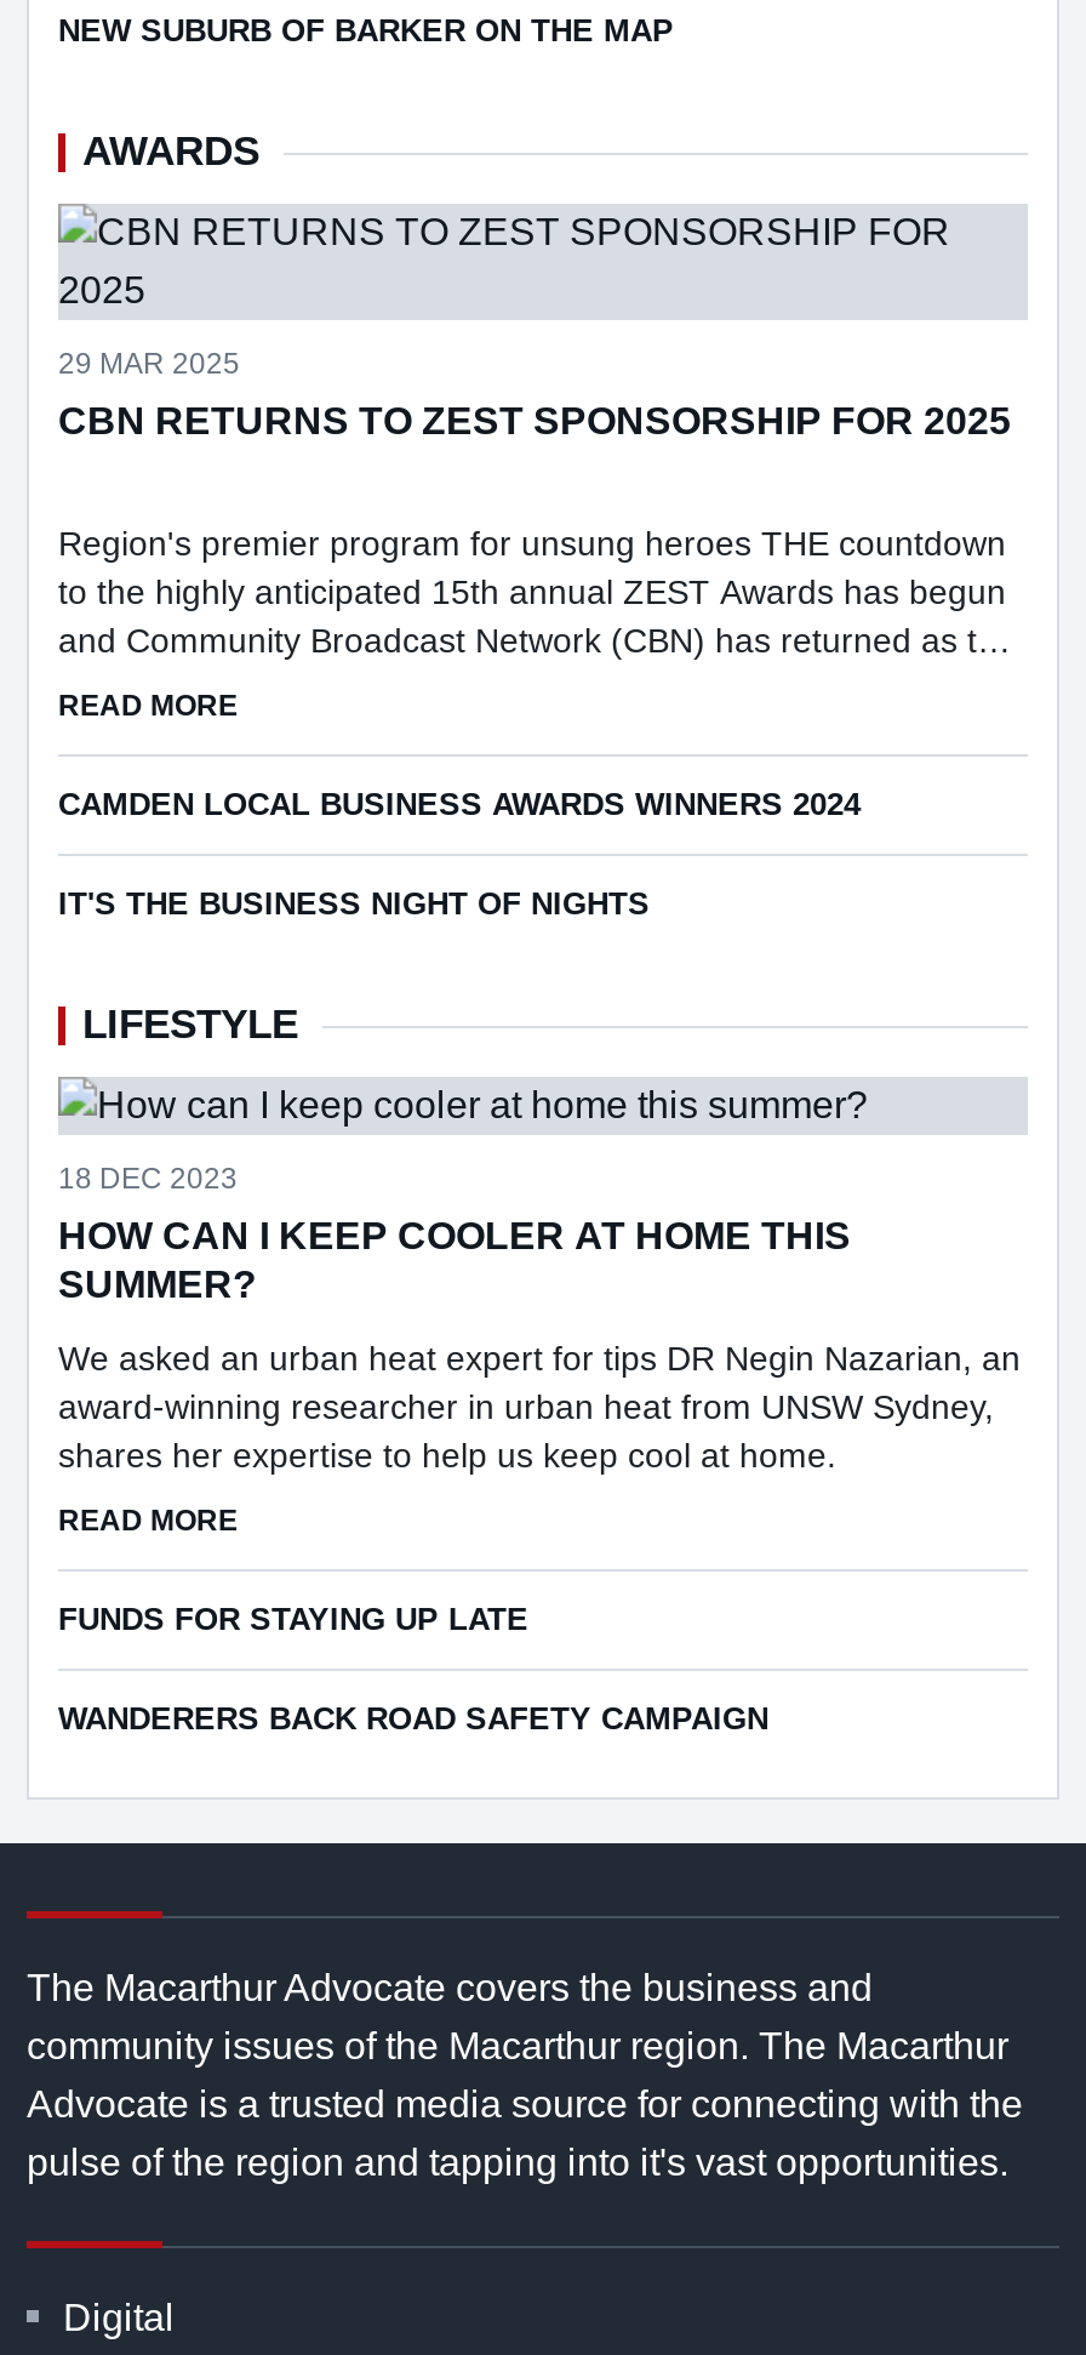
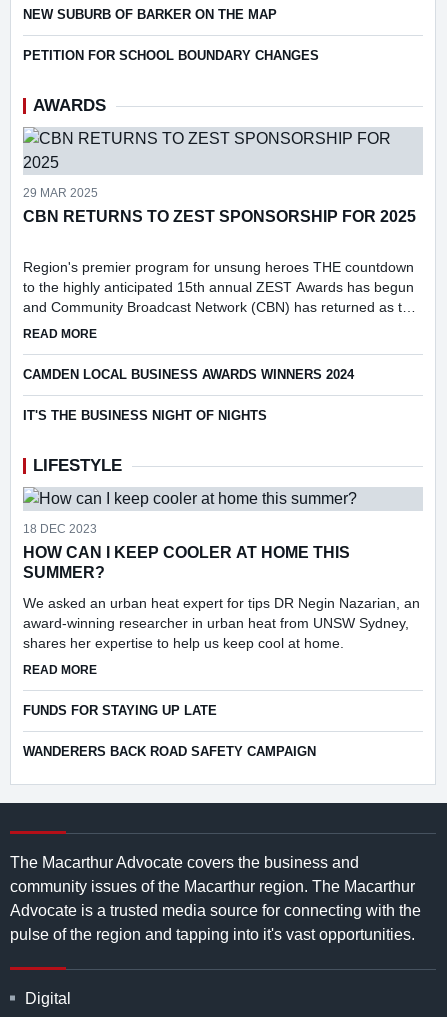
+ PETITION FOR SCHOOL BOUNDARY CHANGES
